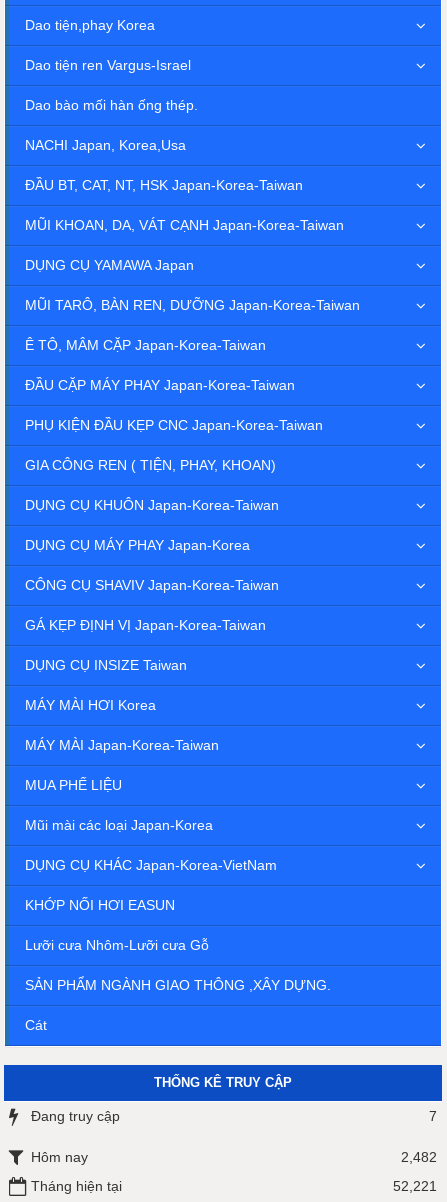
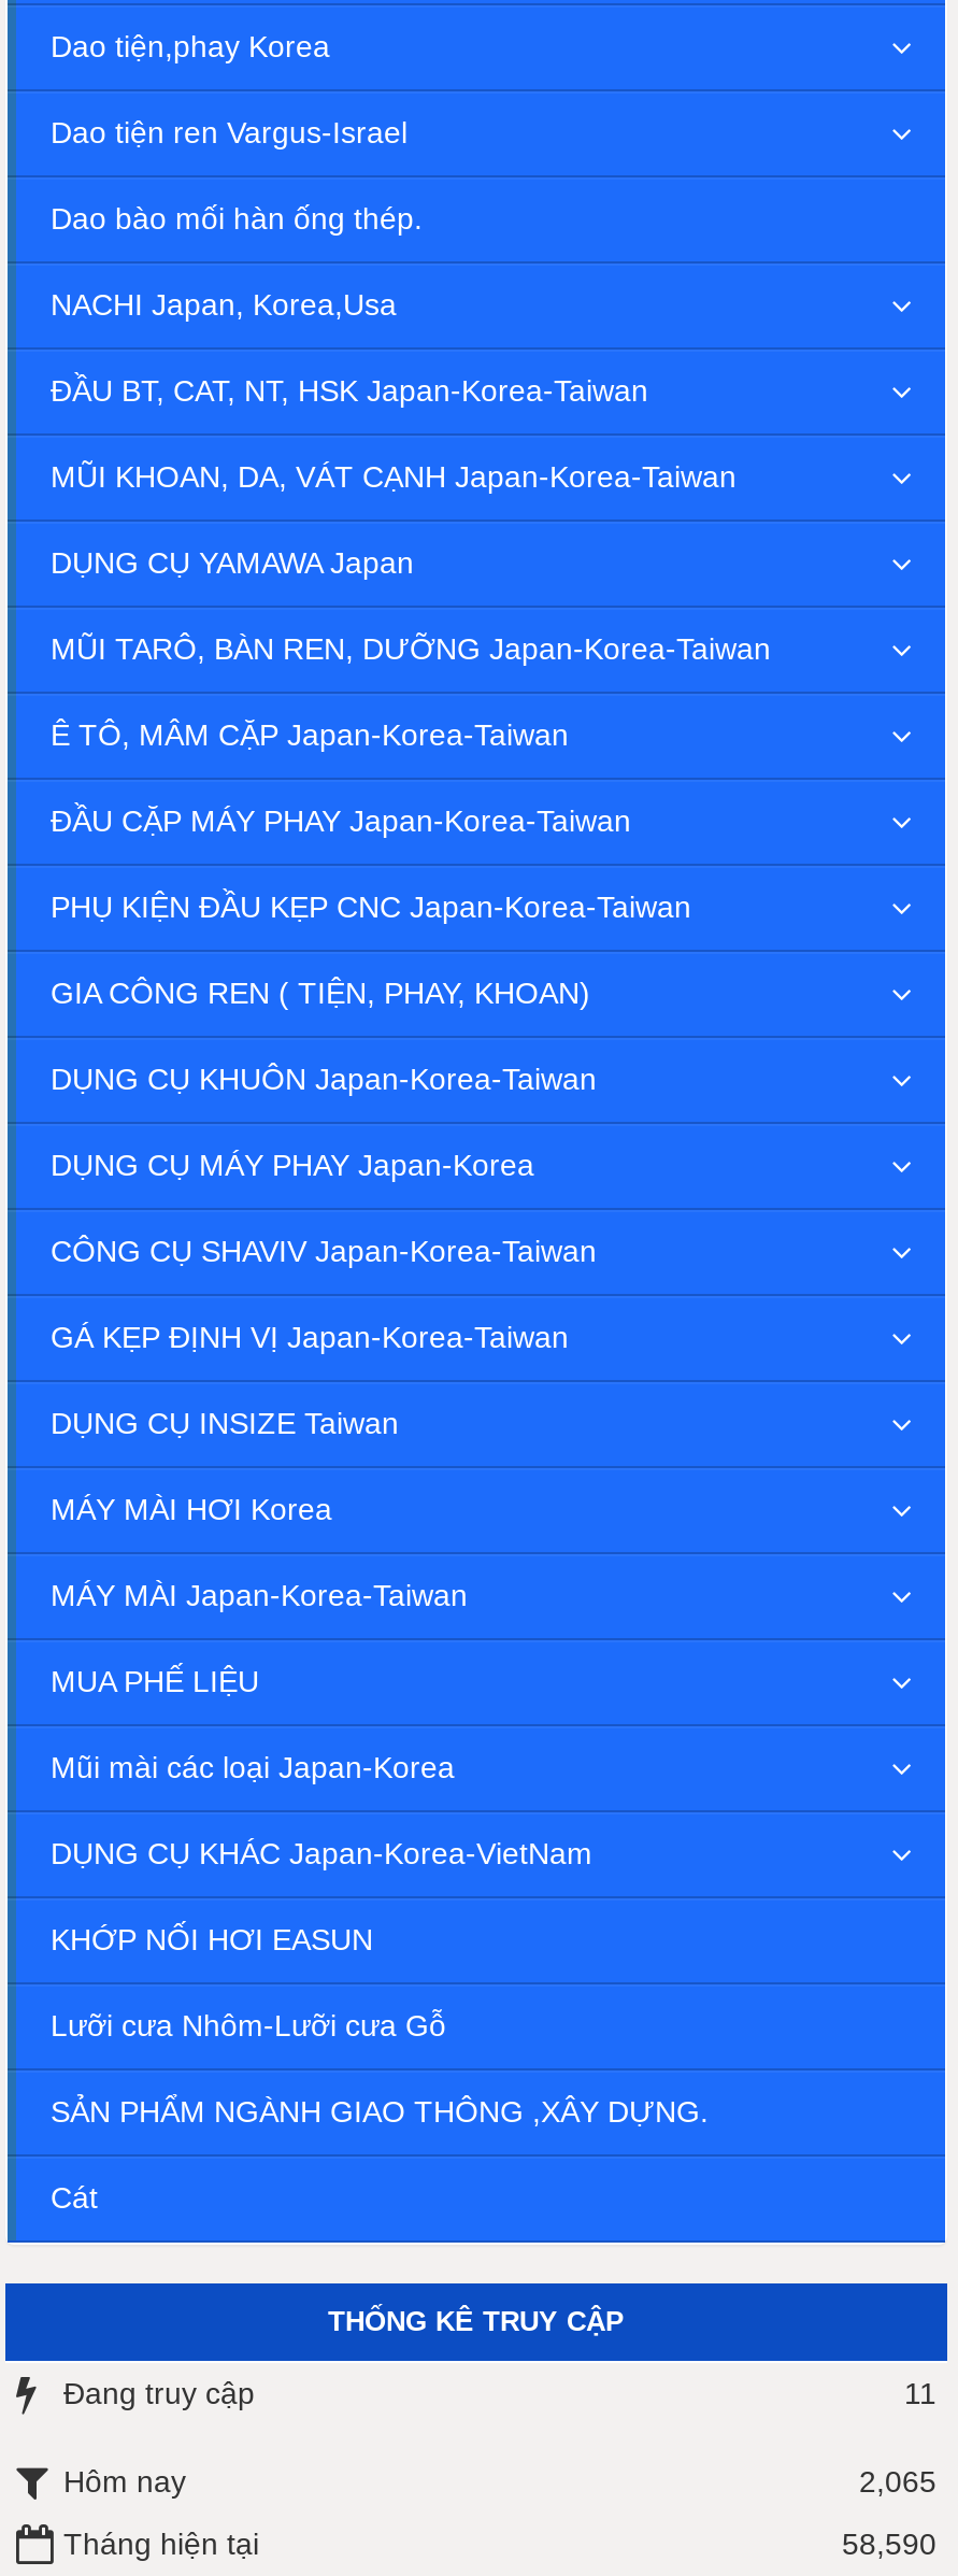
- 7
+ 11

- 2,482
+ 2,065

- 52,221
+ 58,590
